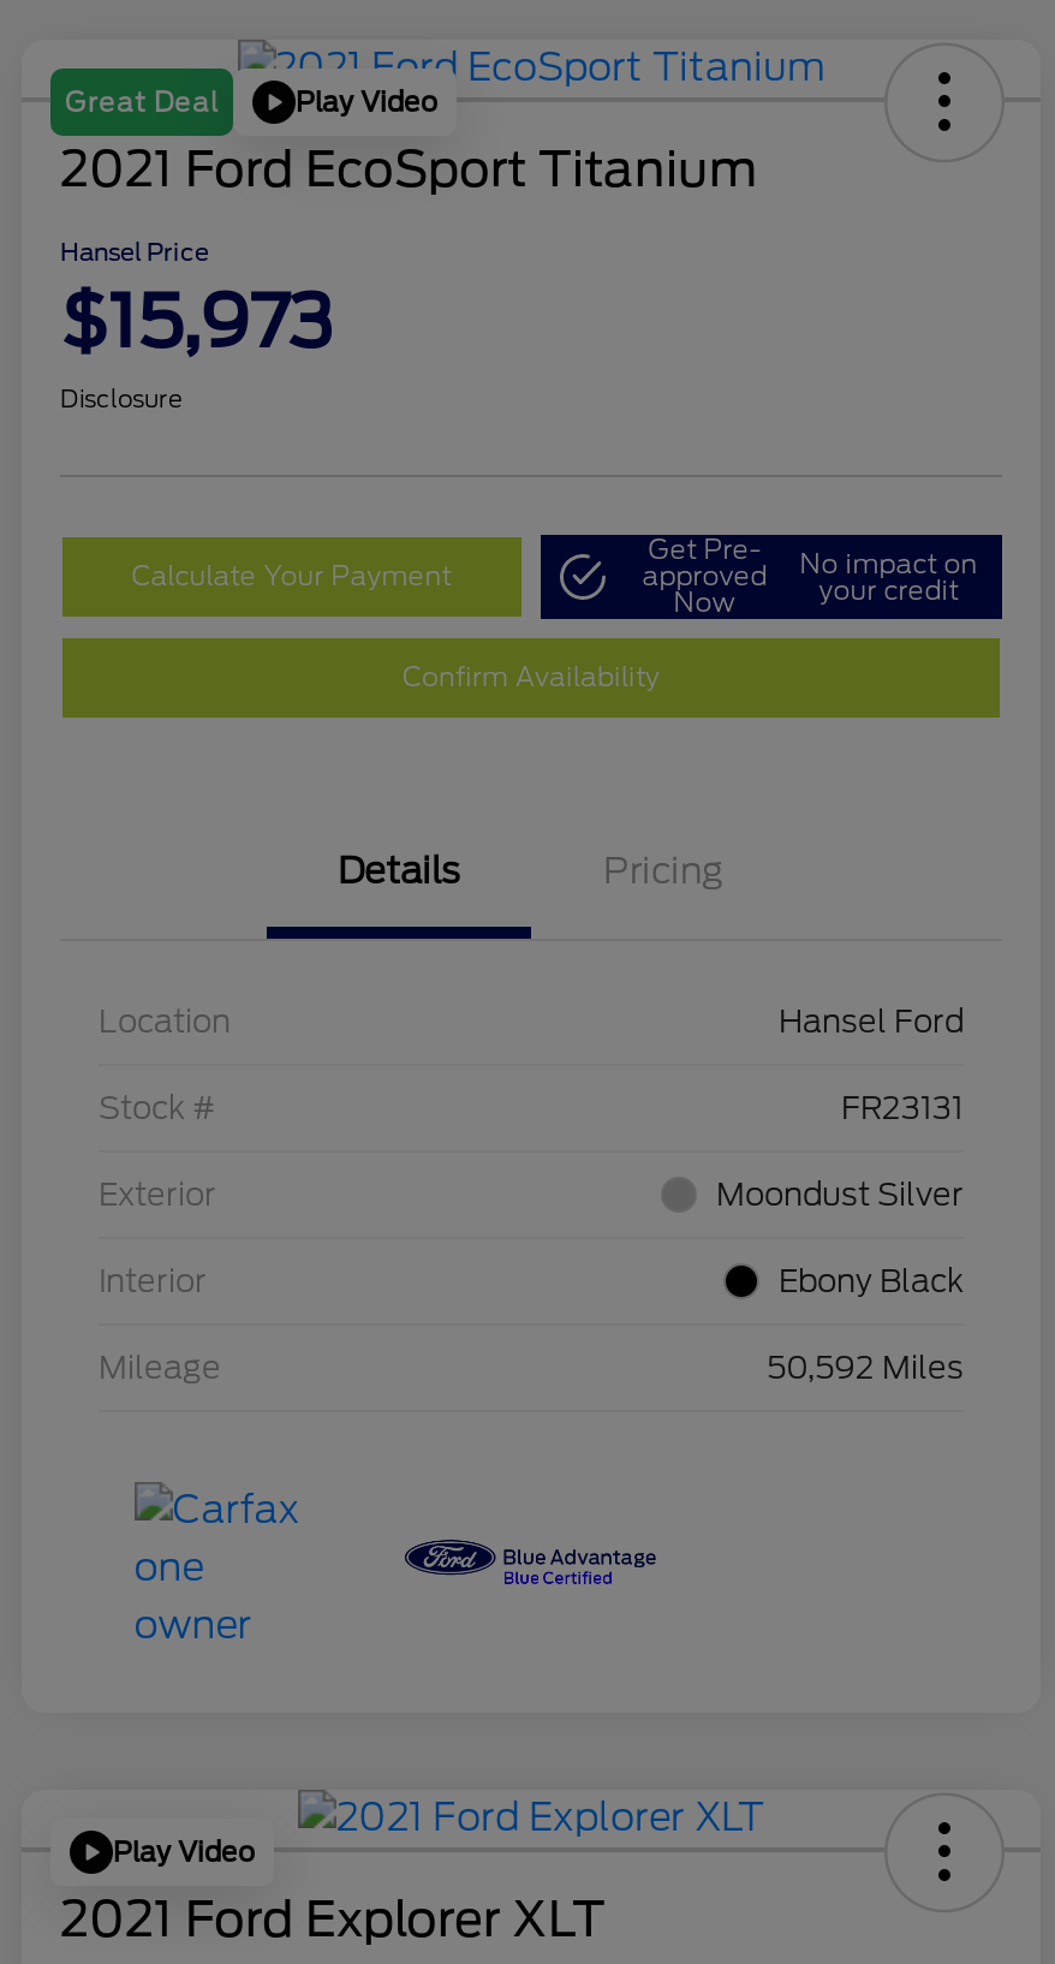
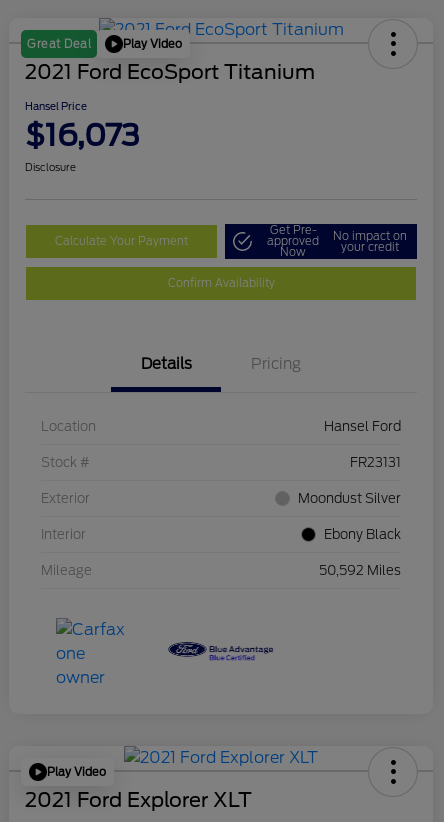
- $15,973
+ $16,073
